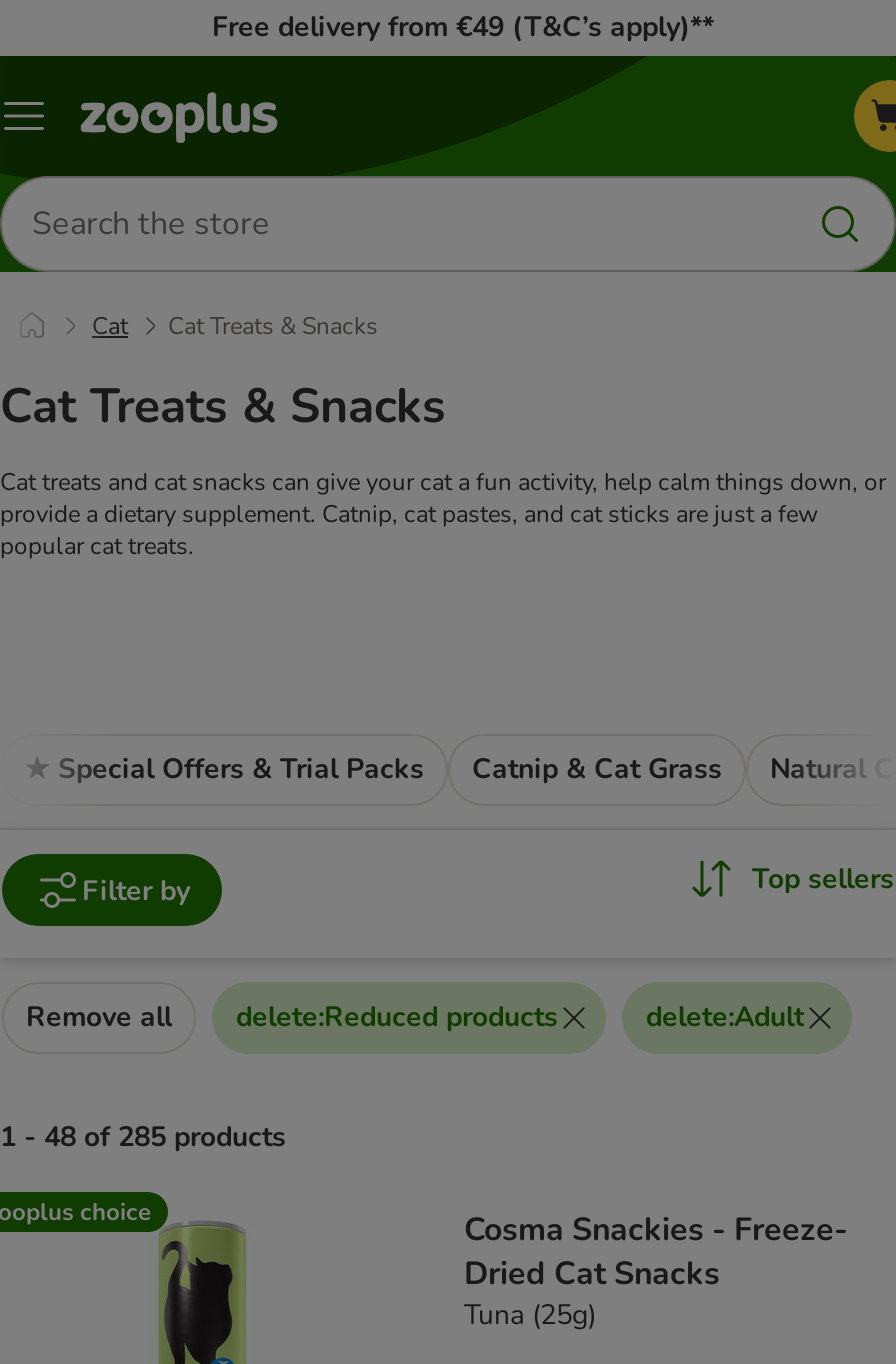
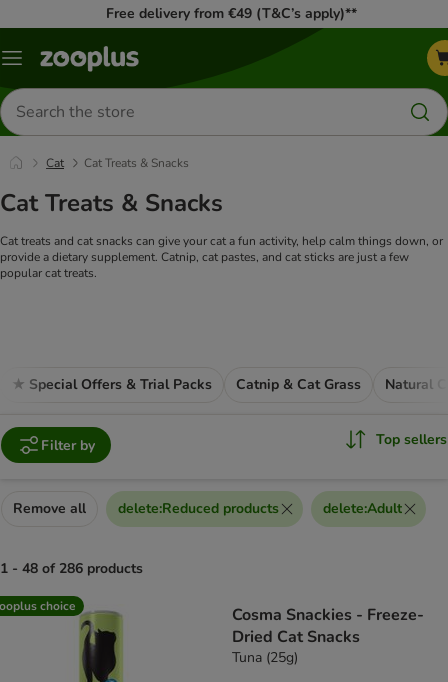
- 1 - 48 of 285 products
+ 1 - 48 of 286 products
